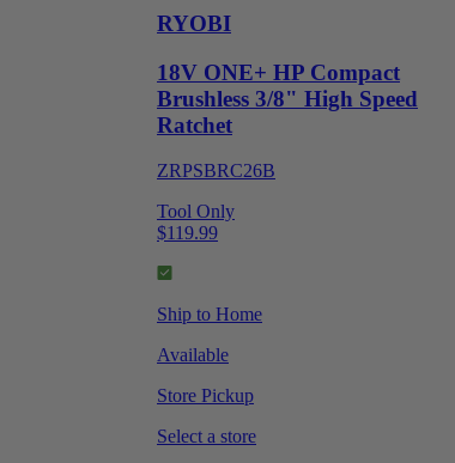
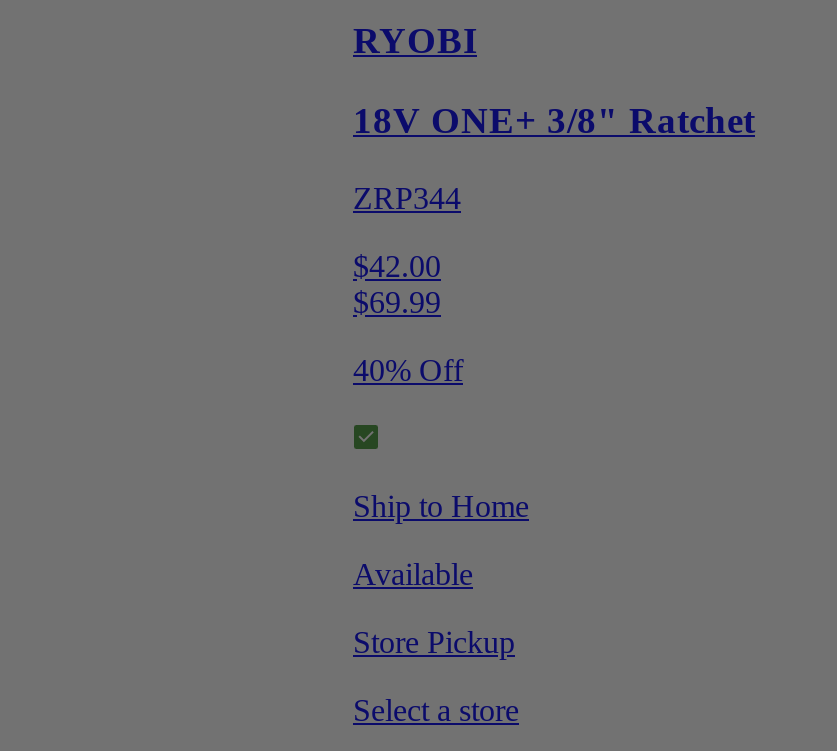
- 18V ONE+ HP Compact
- Brushless 3/8" High Speed
- Ratchet
- ZRPSBRC26B
- Tool Only
- $119.99
+ 18V ONE+ 3/8" Ratchet
+ ZRP344
+ $42.00
+ $69.99
+ 40% Off
